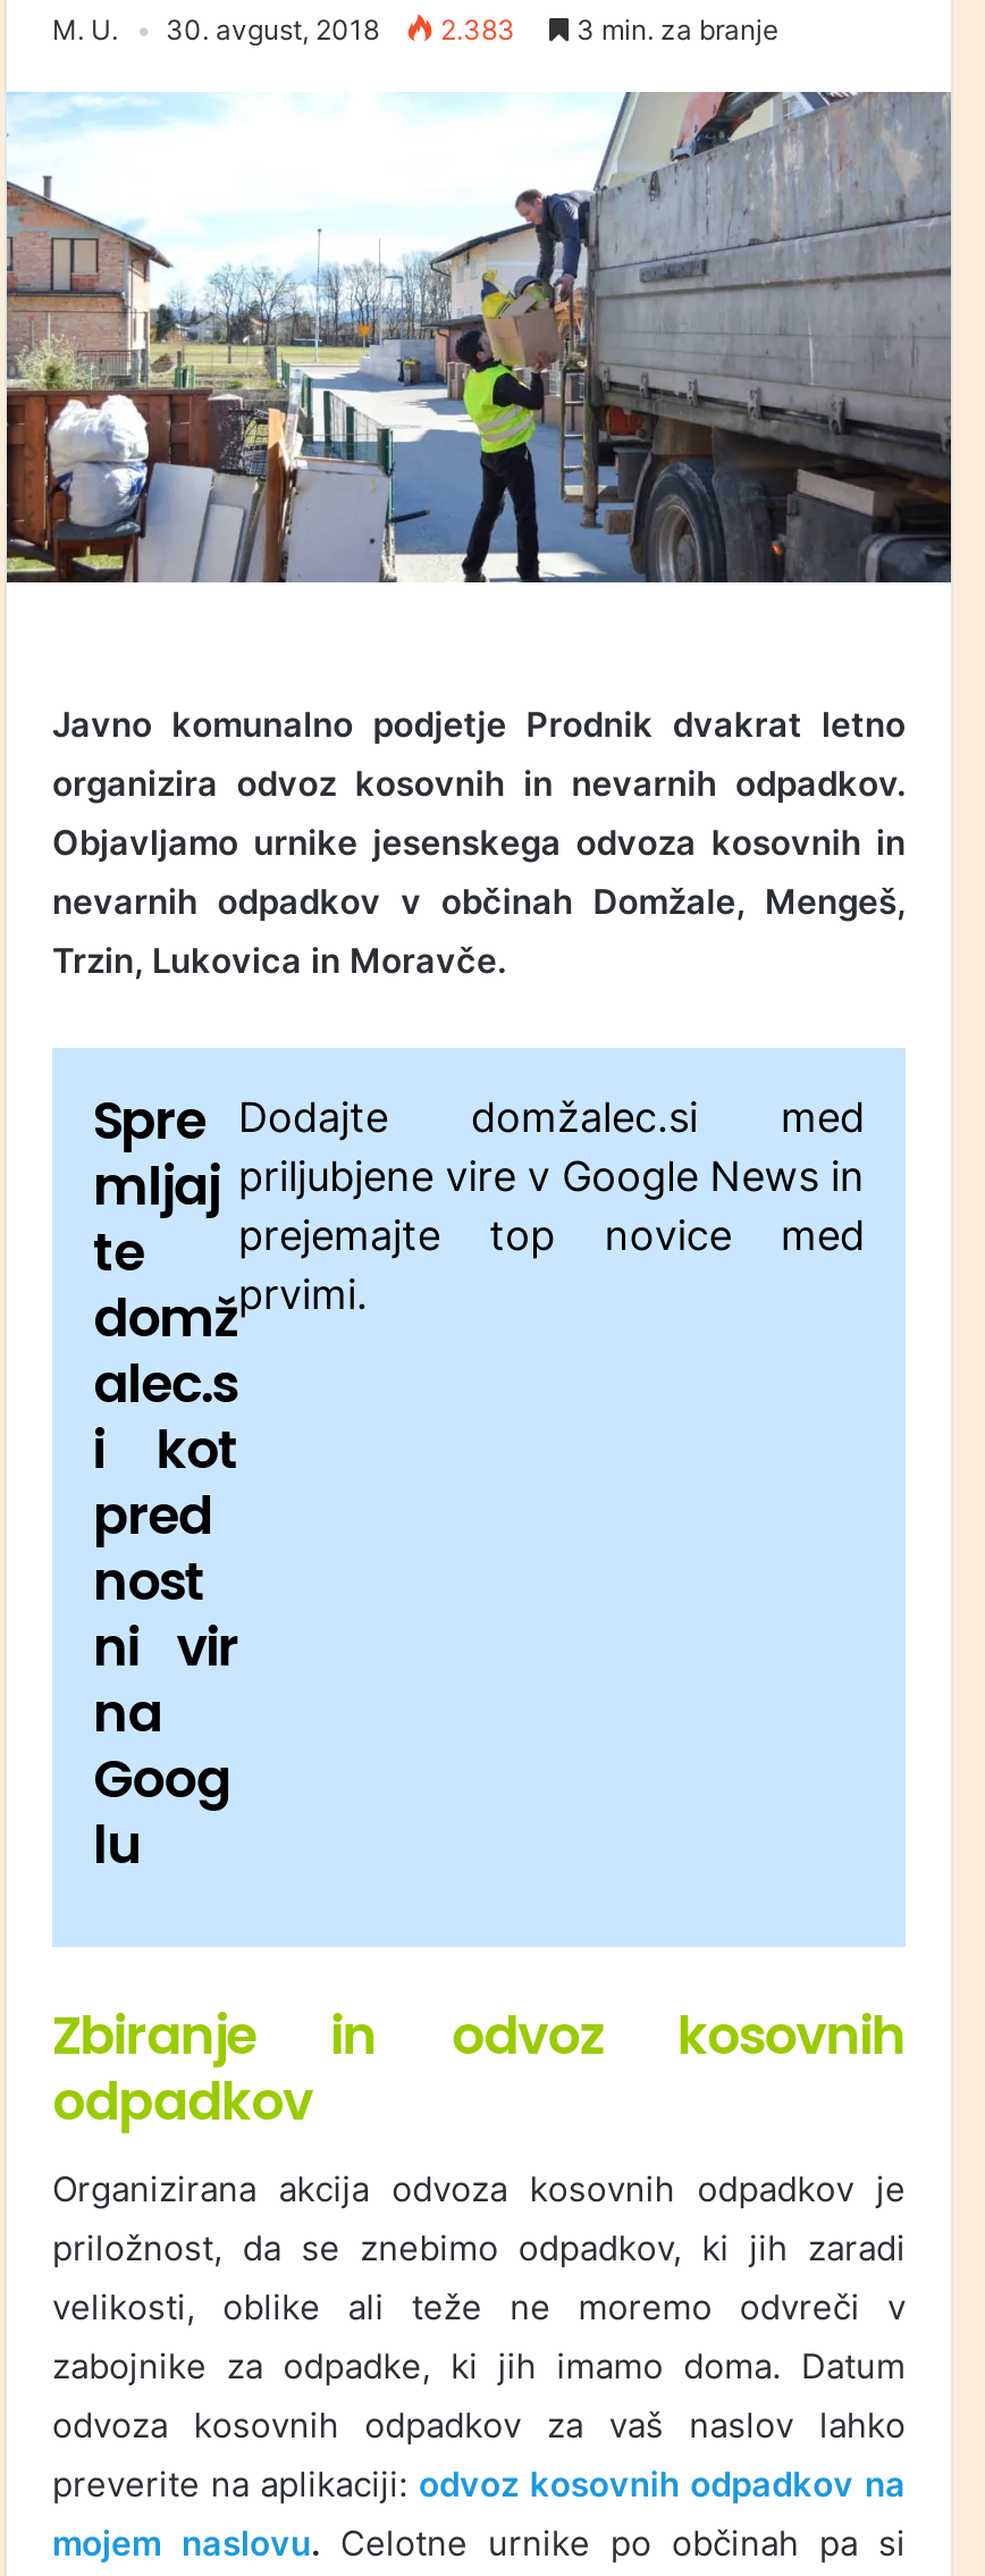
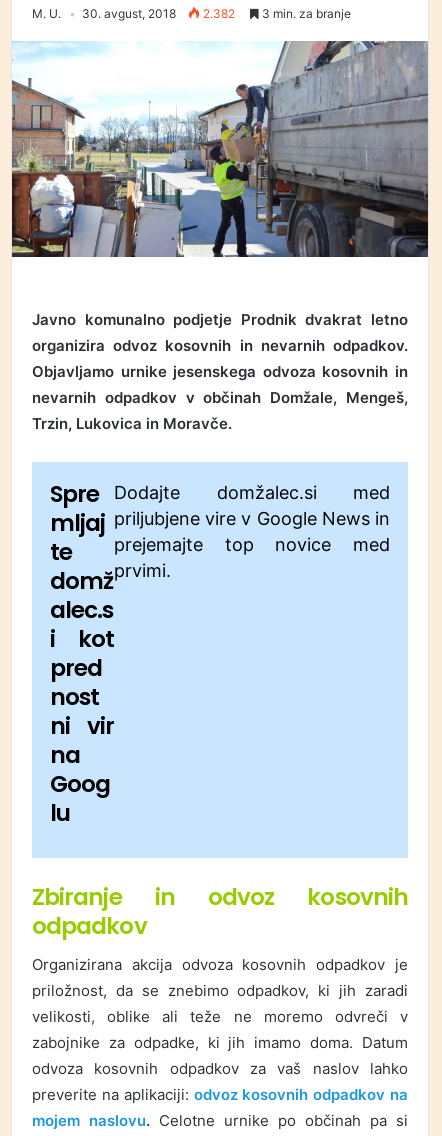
- M. U. 30. avgust, 2018 2.383 3 min. za branje
+ M. U. 30. avgust, 2018 2.382 3 min. za branje
